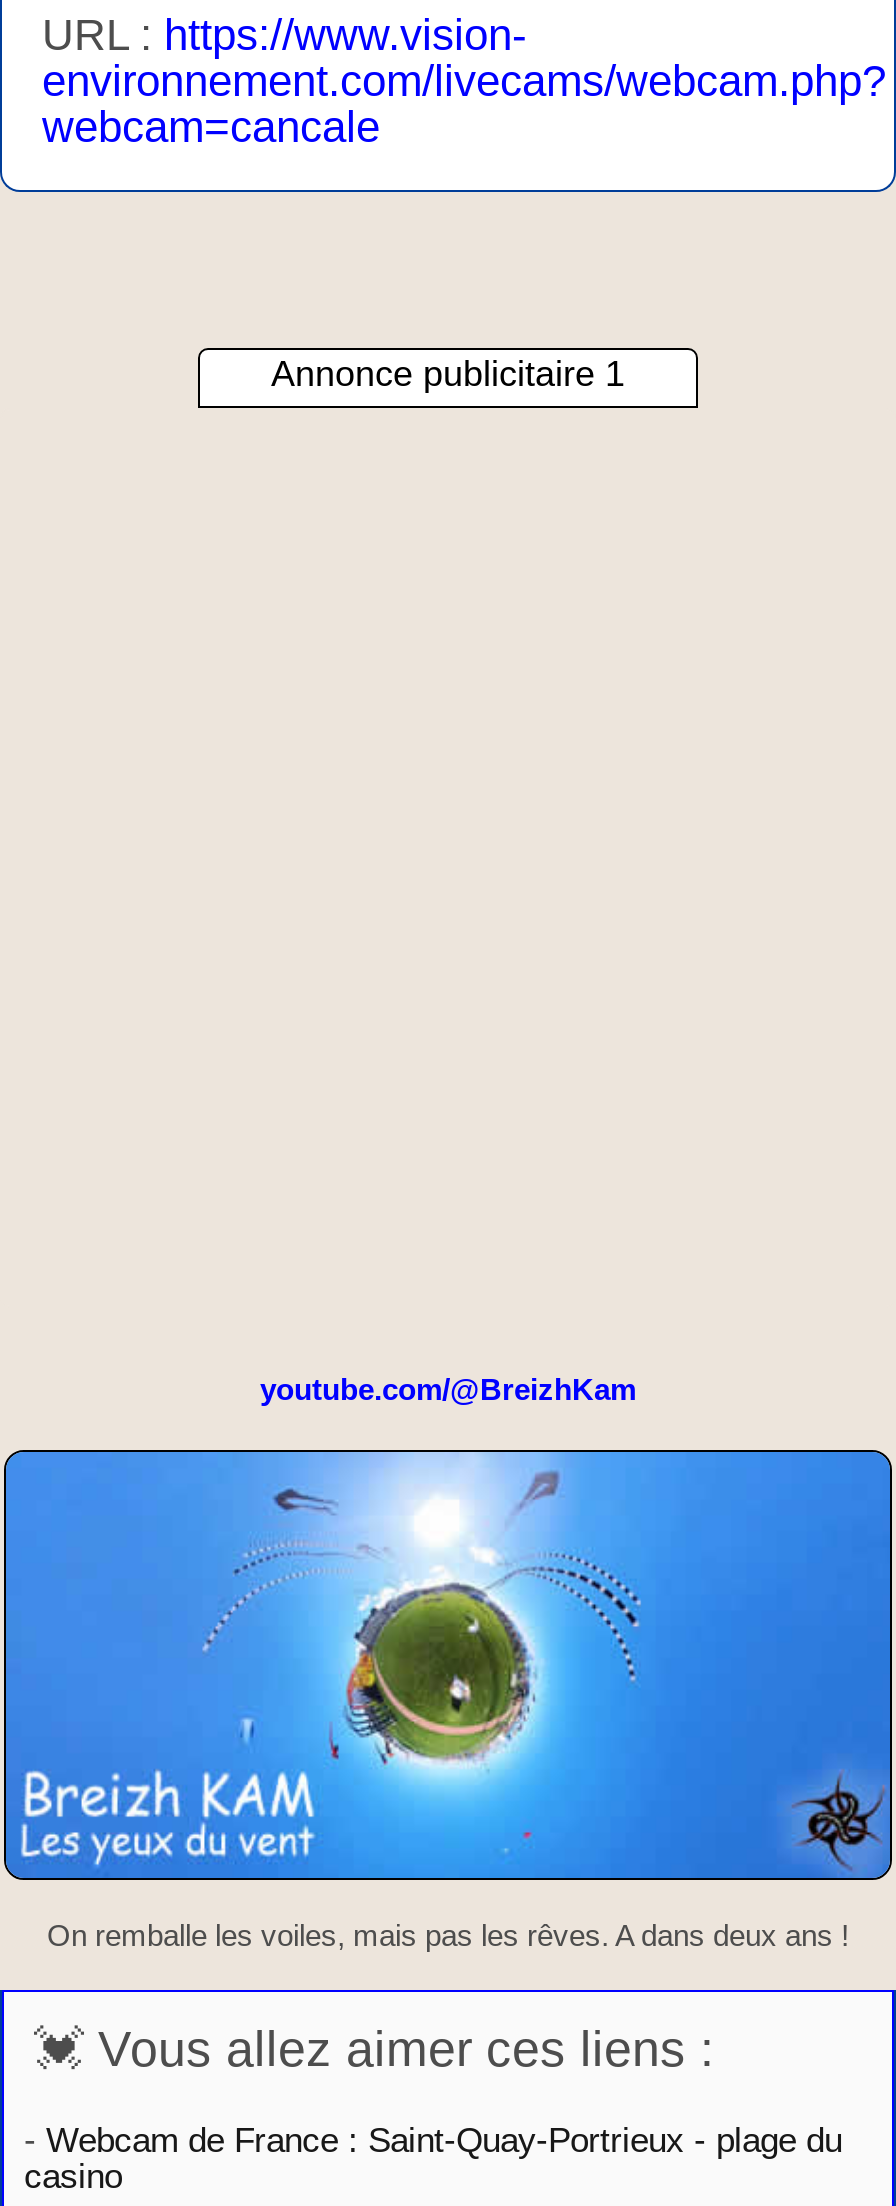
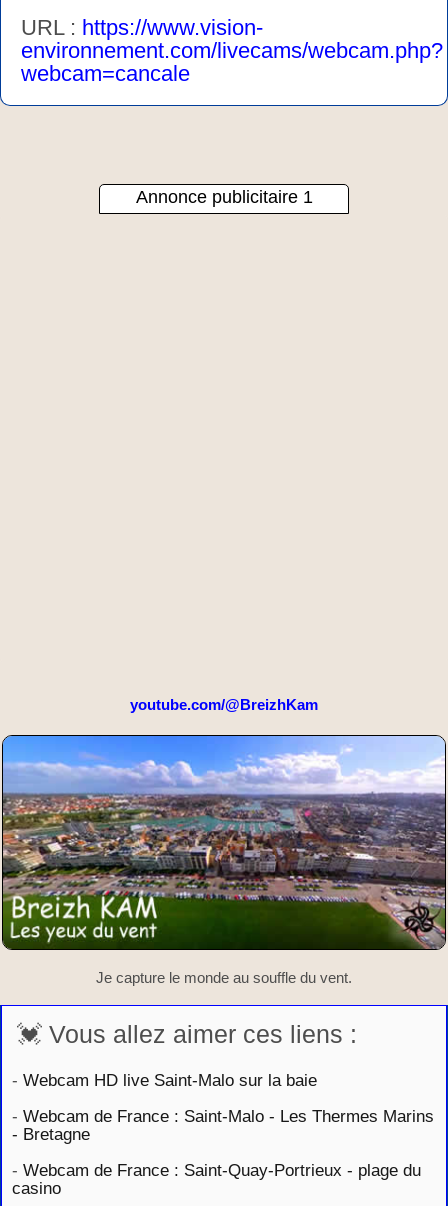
- [image]
- On remballe les voiles, mais pas les rêves. A dans deux ans !
+ [image]
+ Je capture le monde au souffle du vent.

+ - Webcam HD live Saint-Malo sur la baie
+ - Webcam de France : Saint-Malo - Les Thermes Marins
+ - Bretagne
